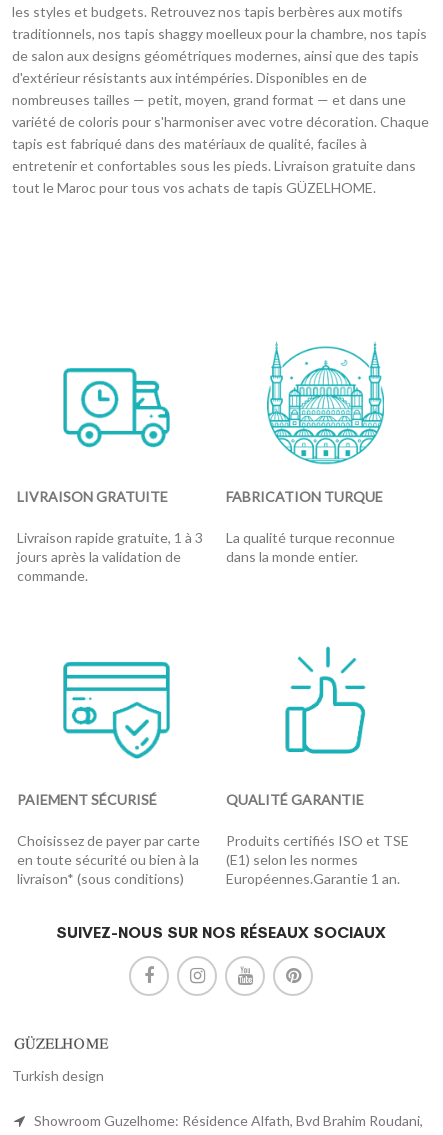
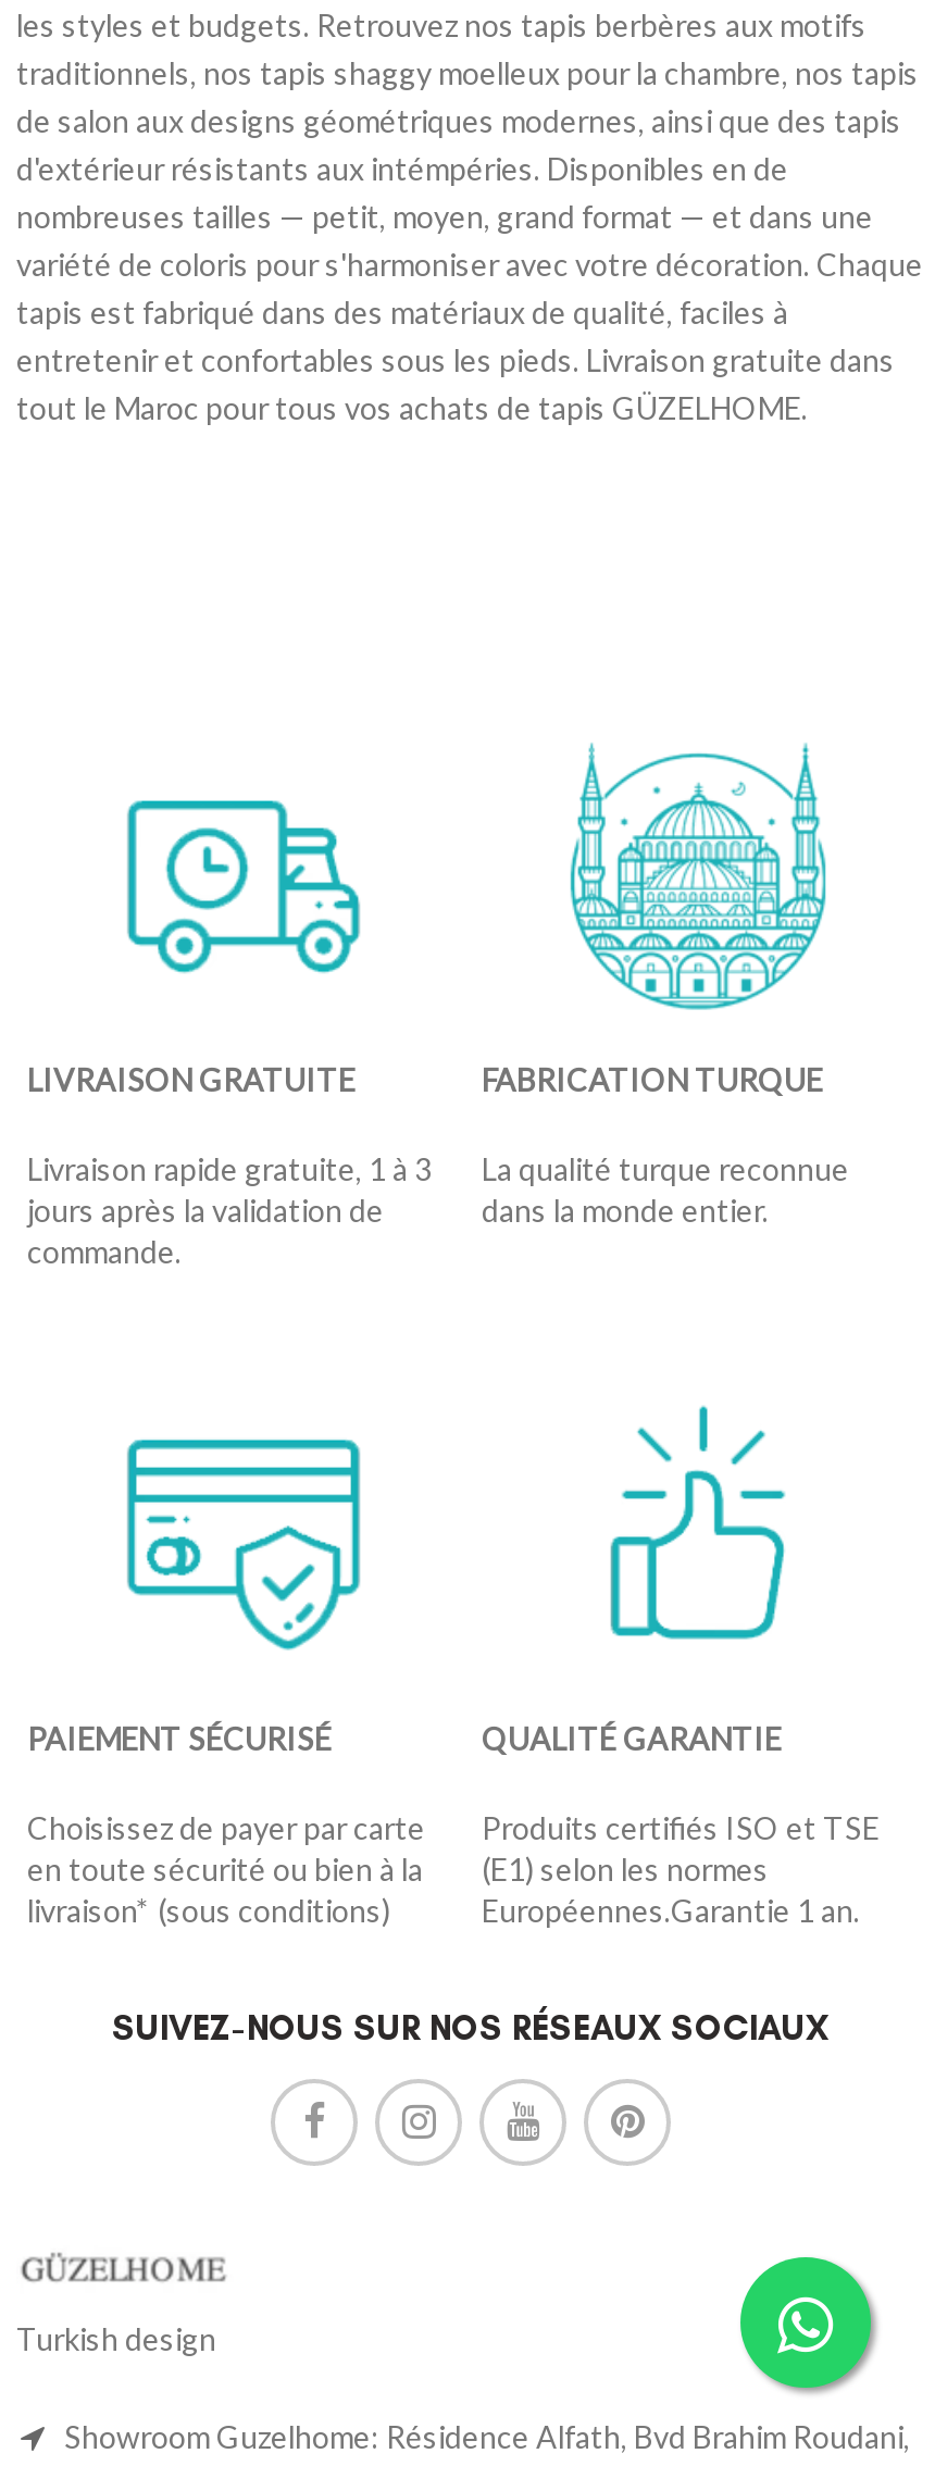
+ [image]
